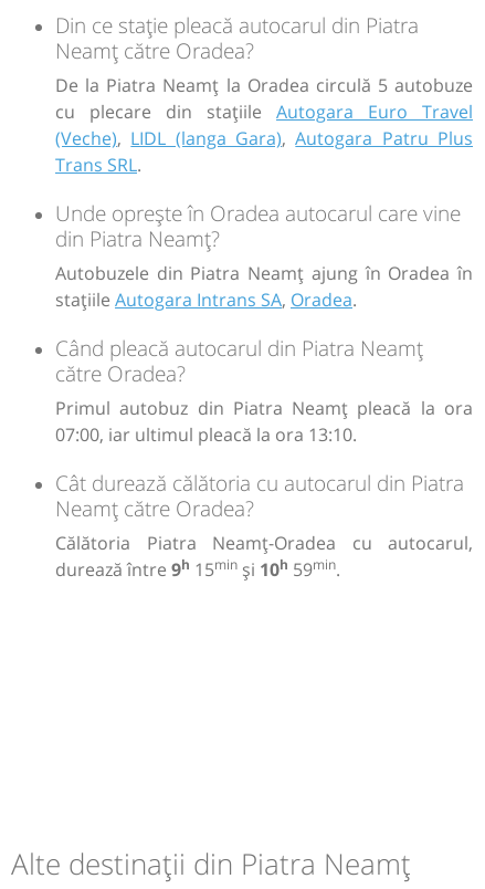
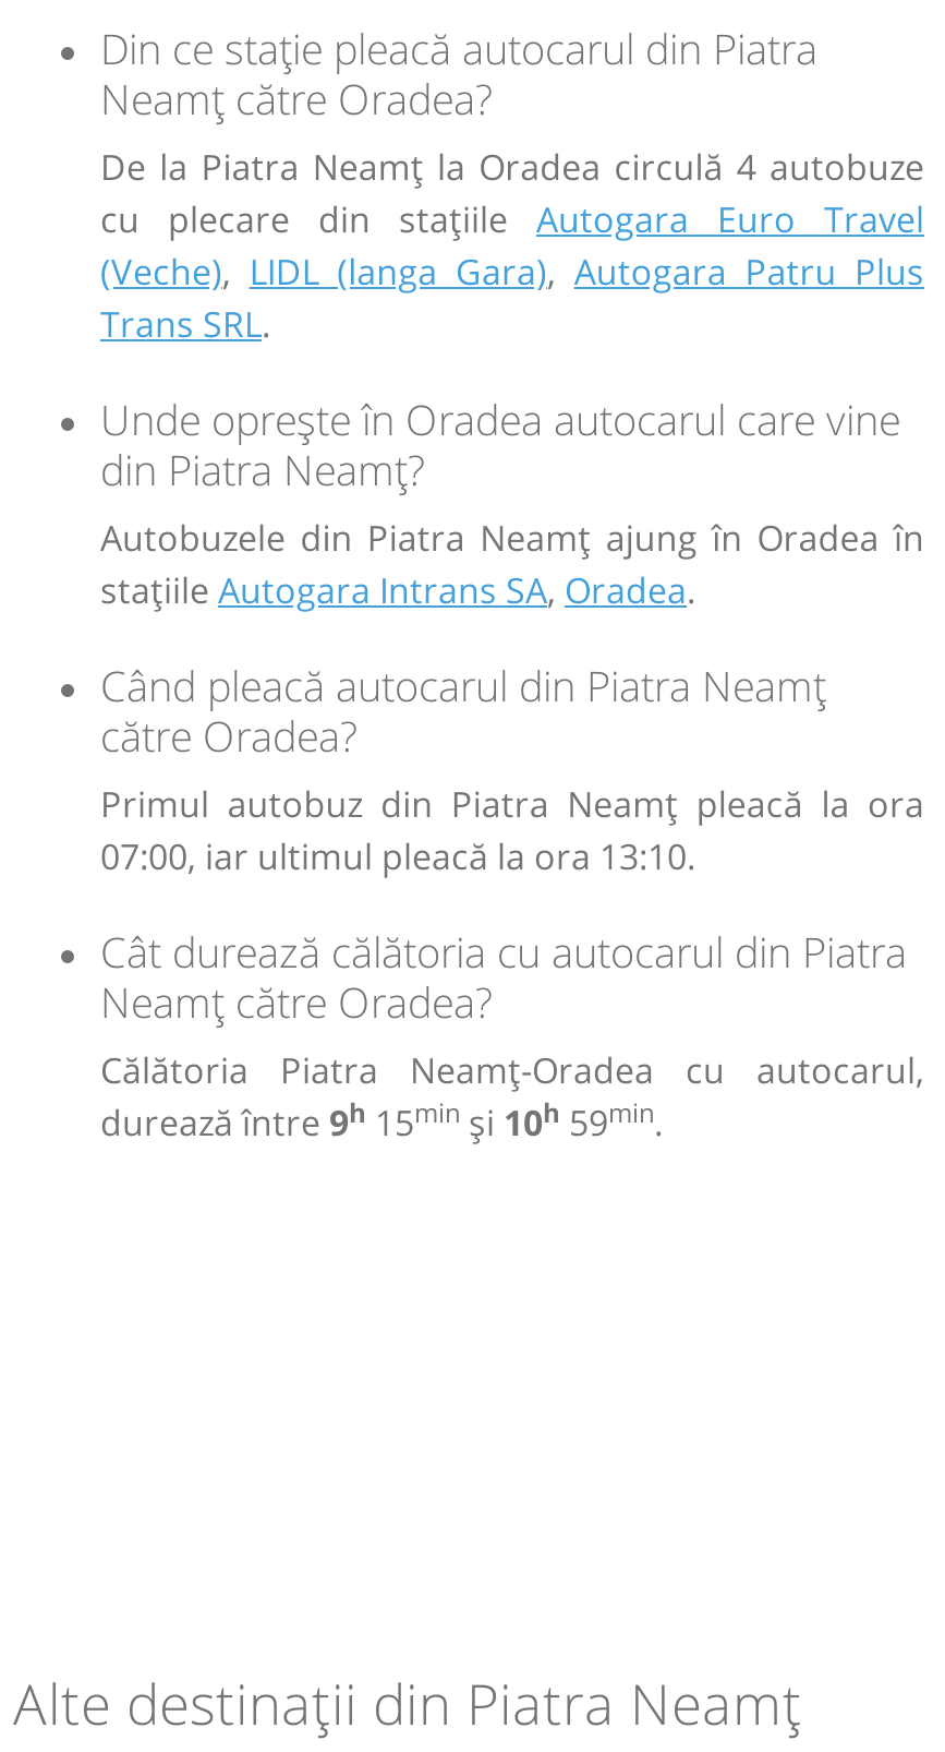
- De la Piatra Neamț la Oradea circulă 5 autobuze
+ De la Piatra Neamț la Oradea circulă 4 autobuze
